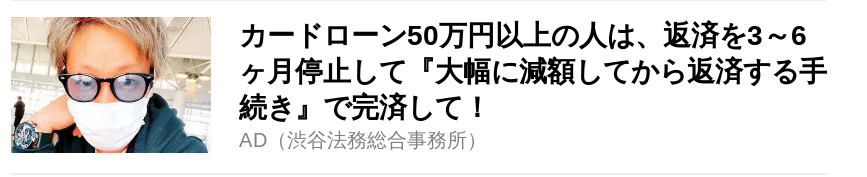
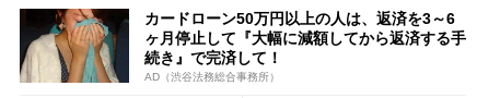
- [image]
+ [image]
